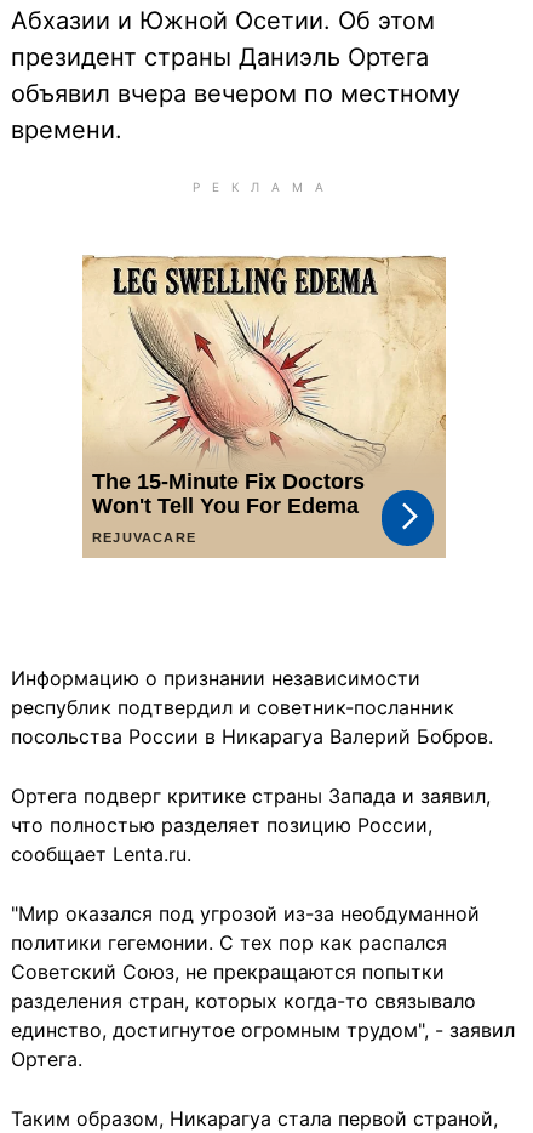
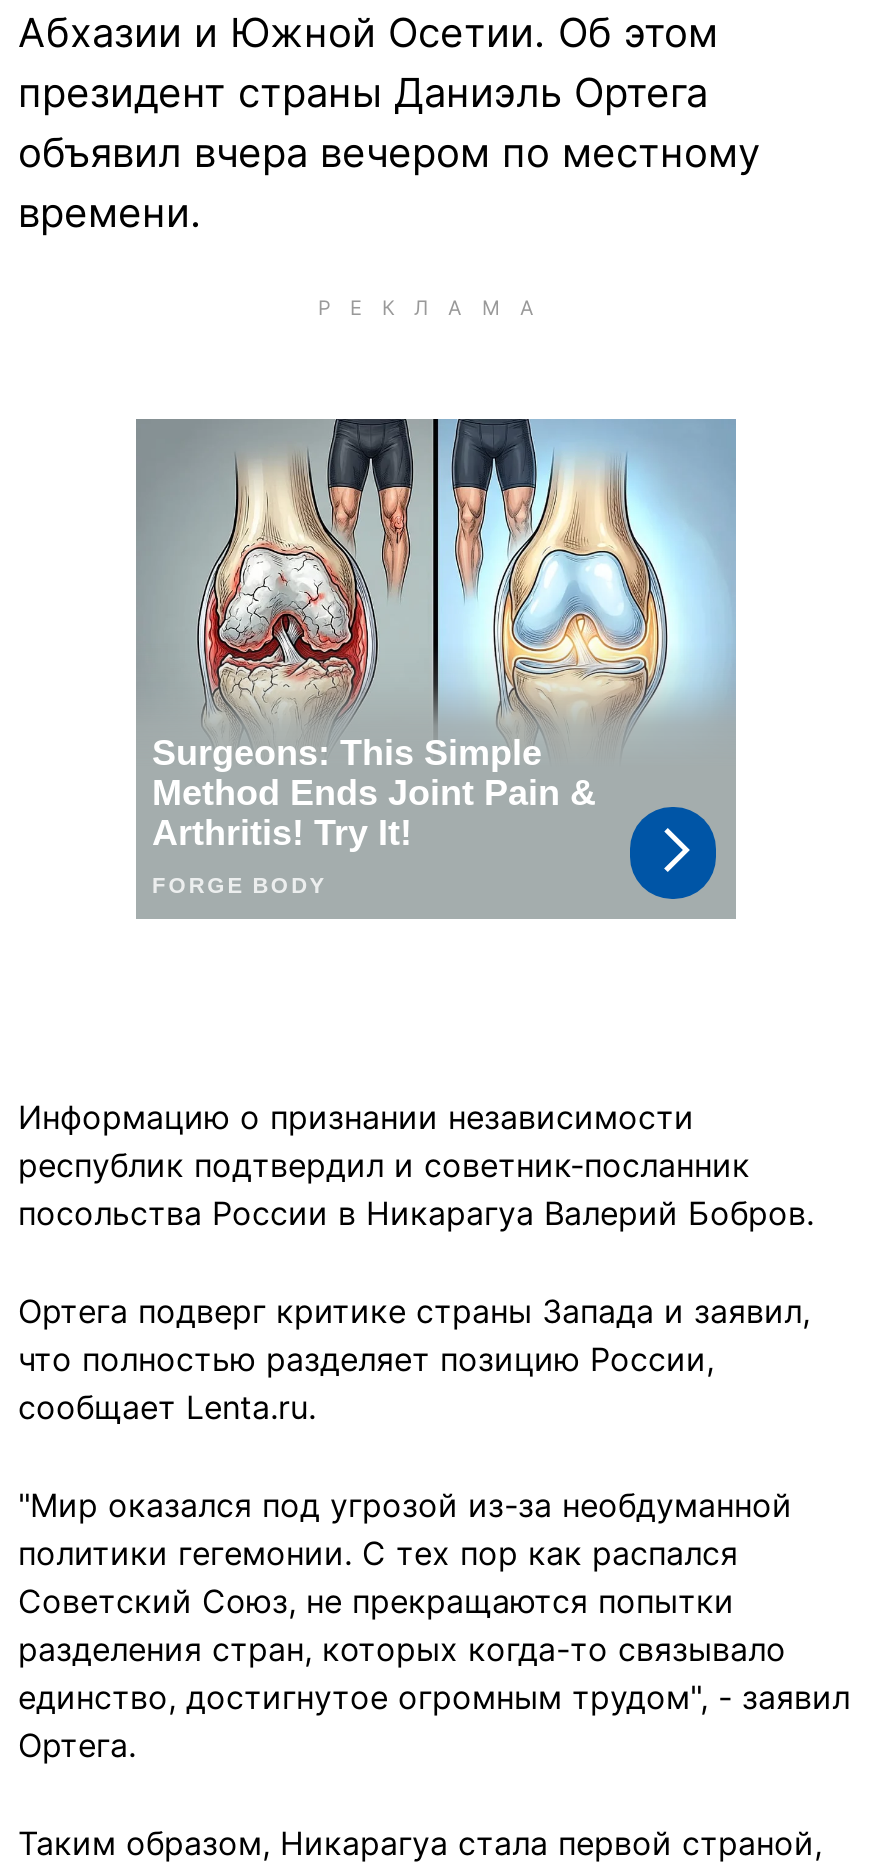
- [image]
+ [image]
